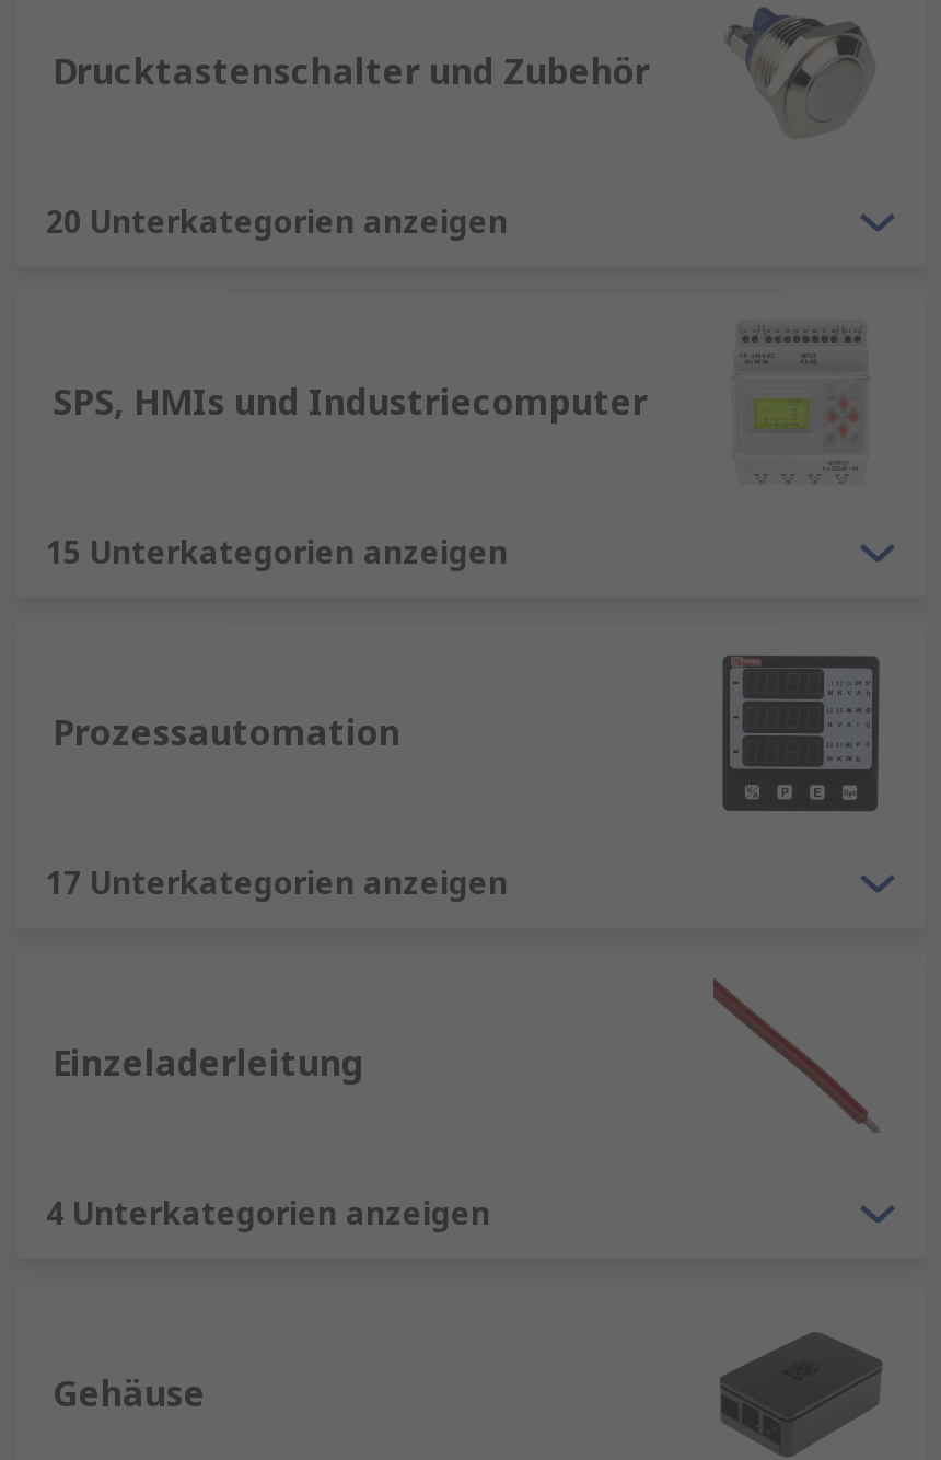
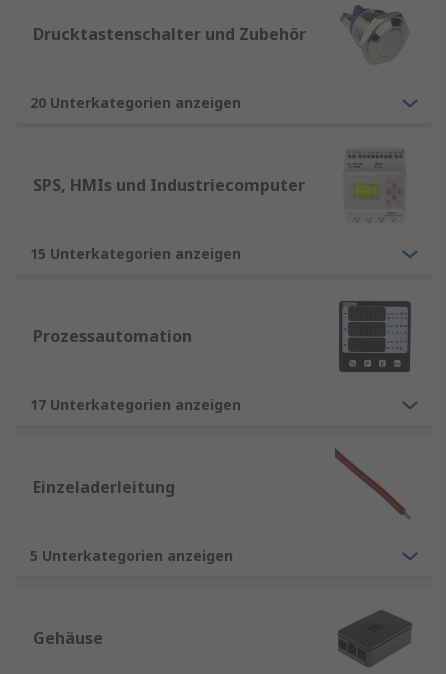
- 4 Unterkategorien anzeigen
+ 5 Unterkategorien anzeigen
